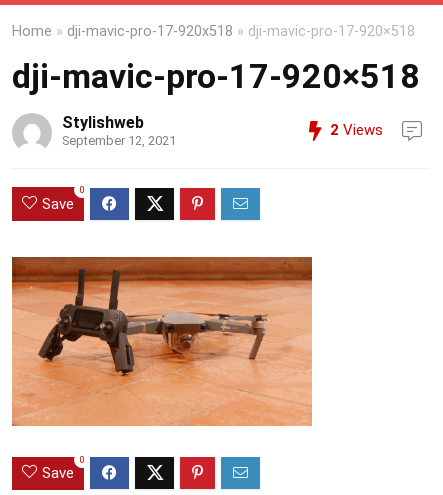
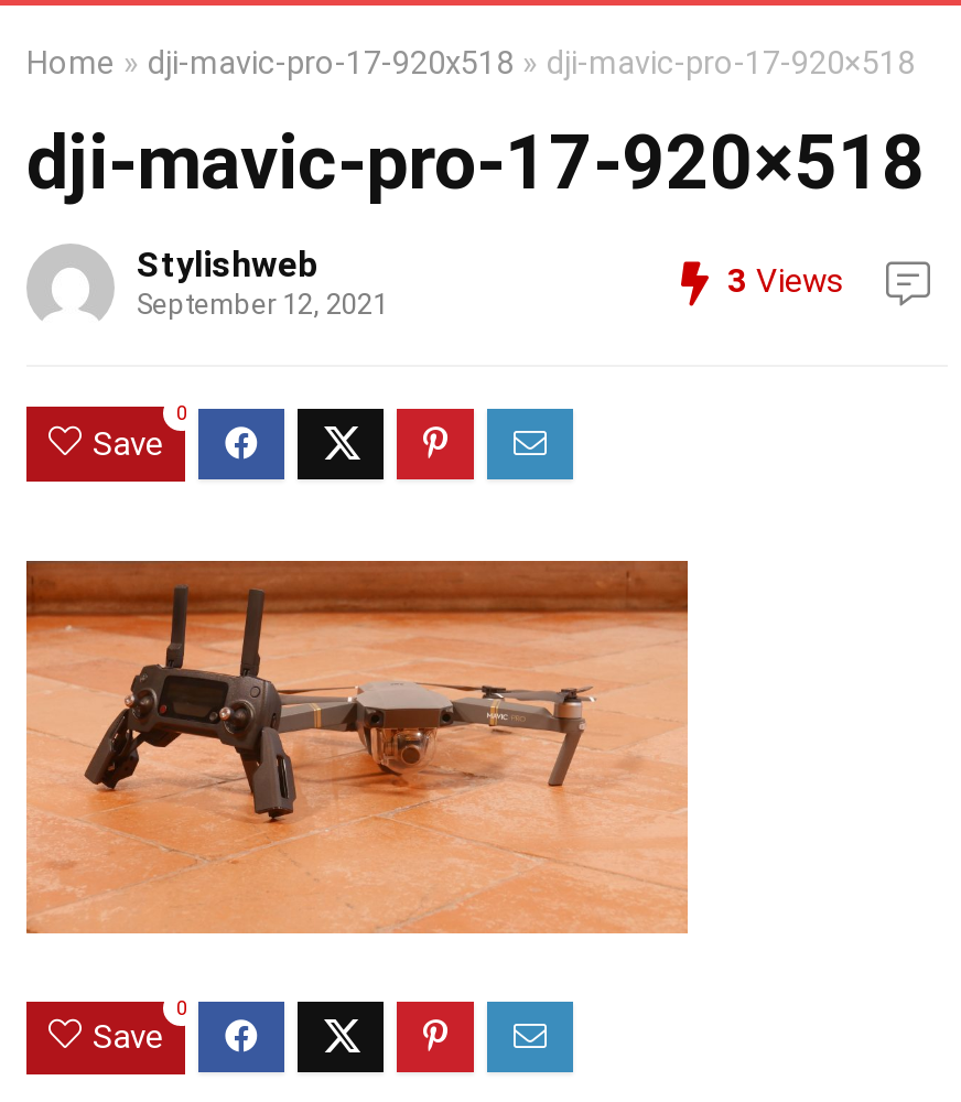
- 2 Views
+ 3 Views
